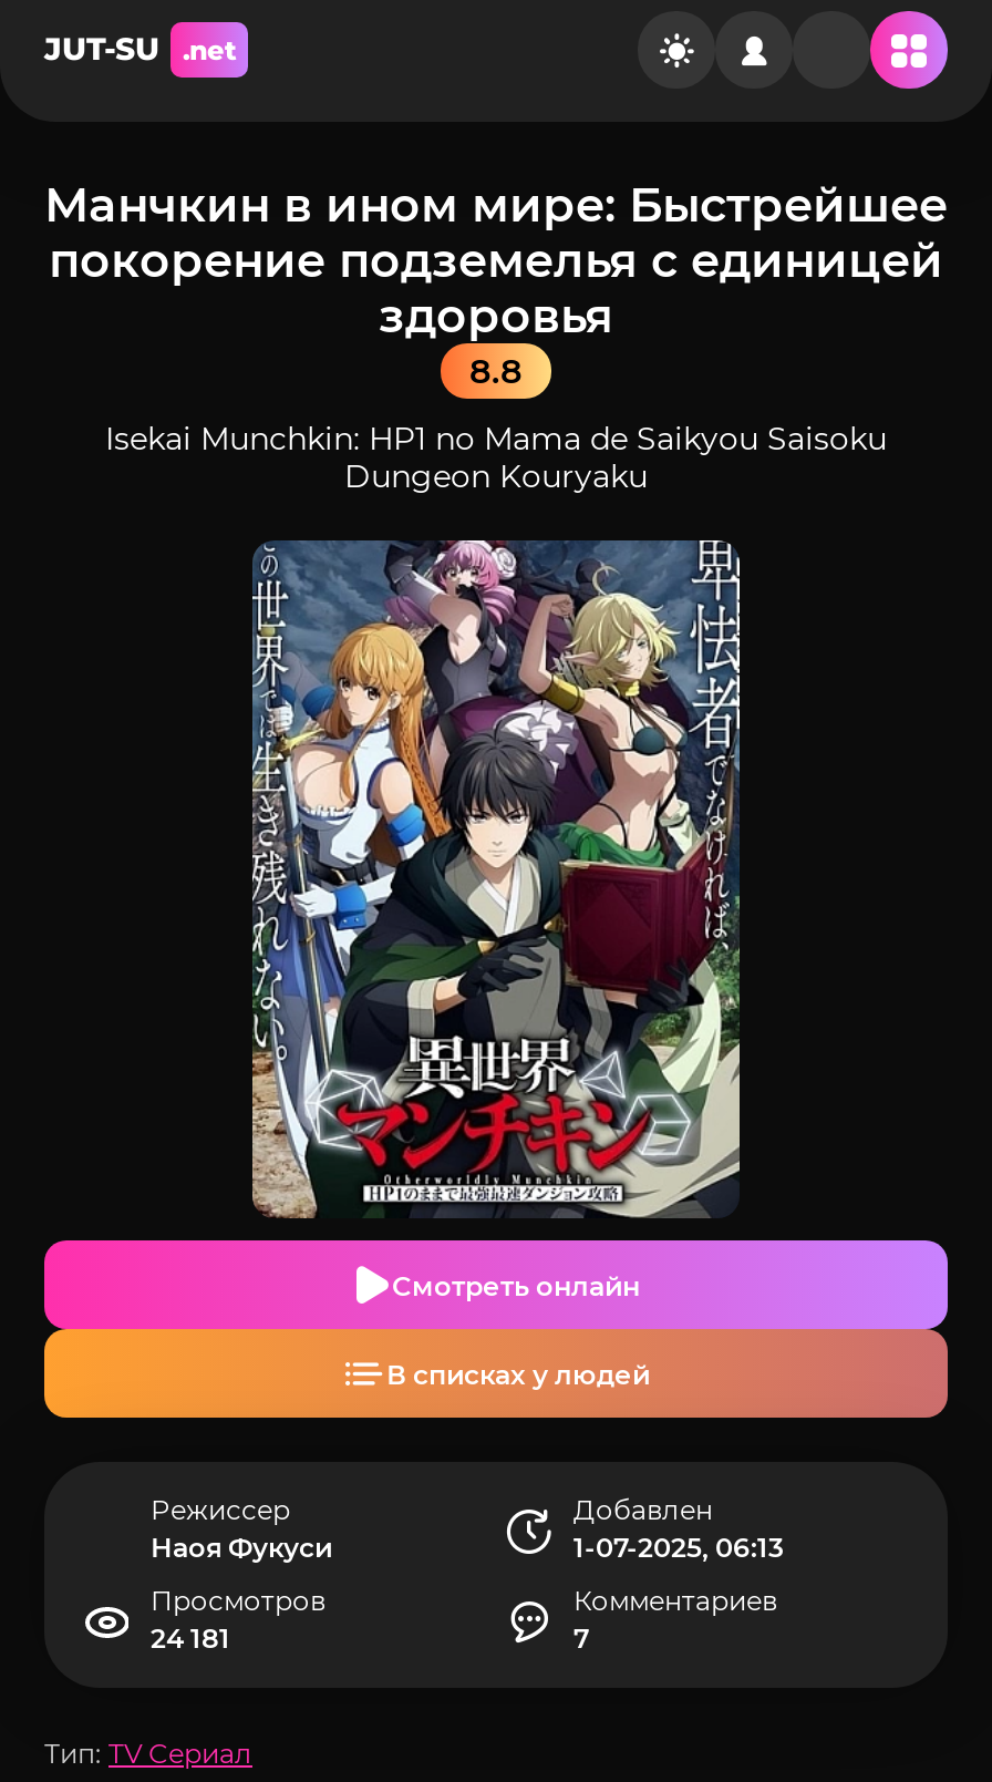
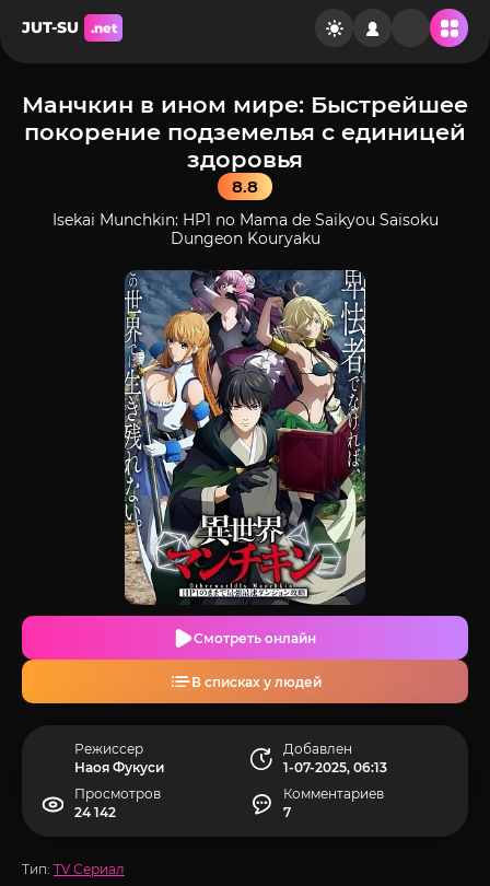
- 24 181
+ 24 142
